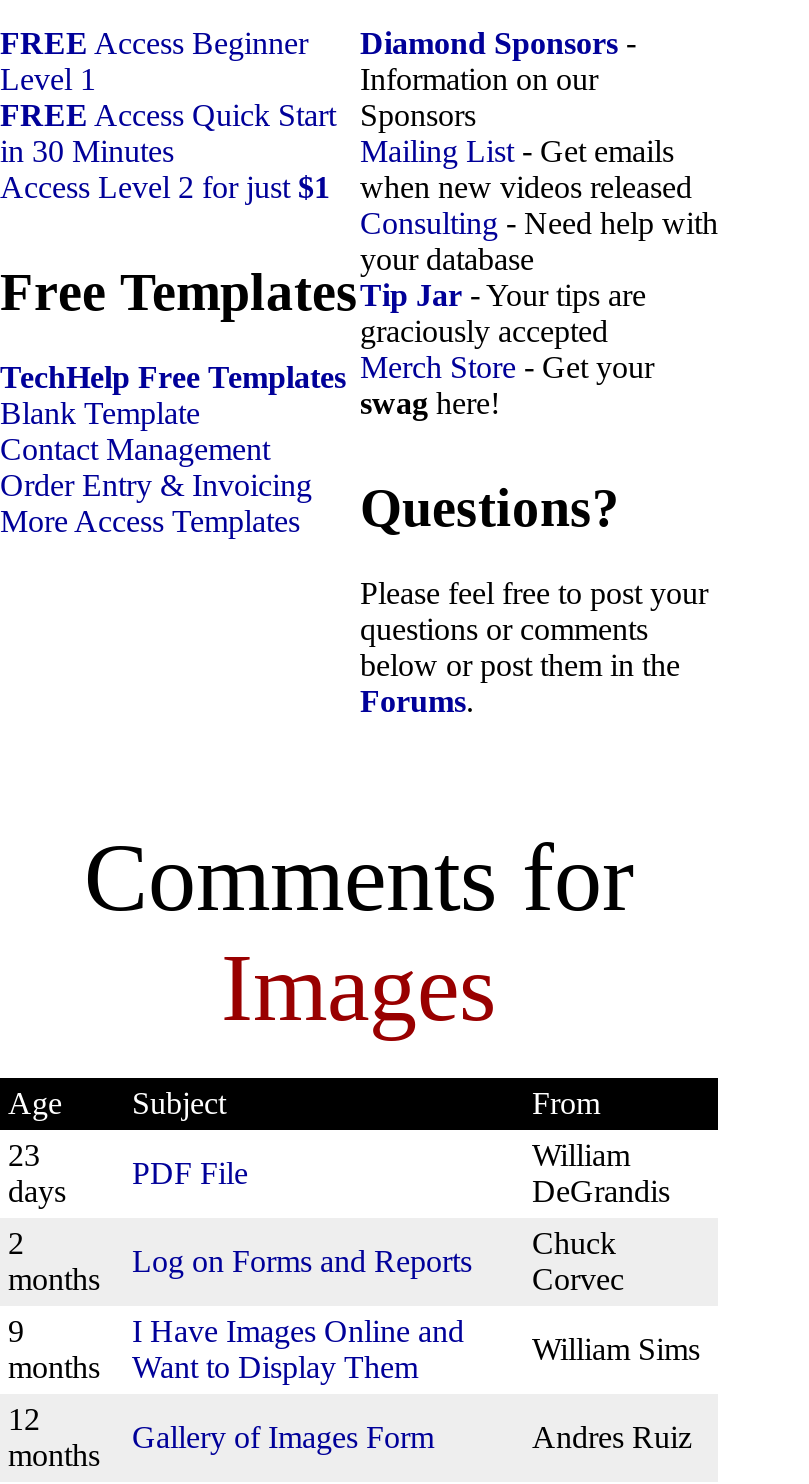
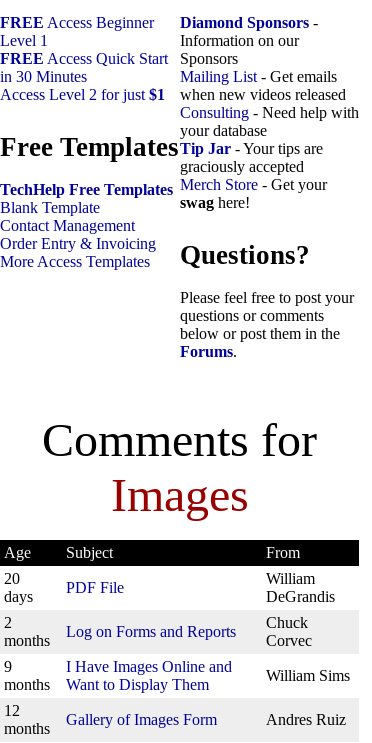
- 23
+ 20
